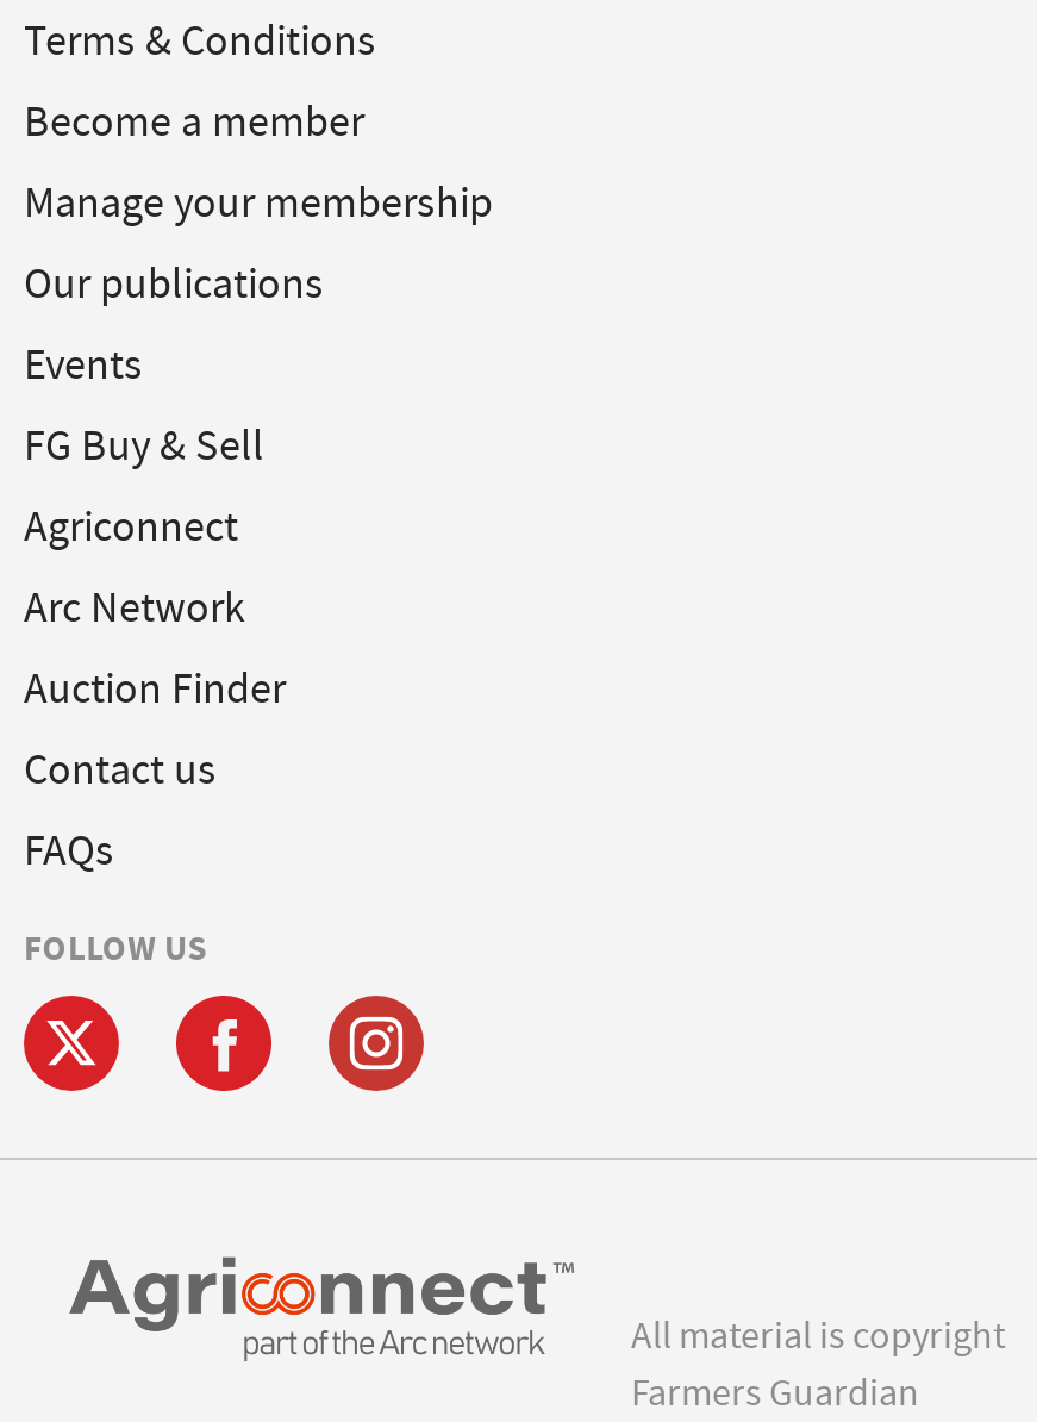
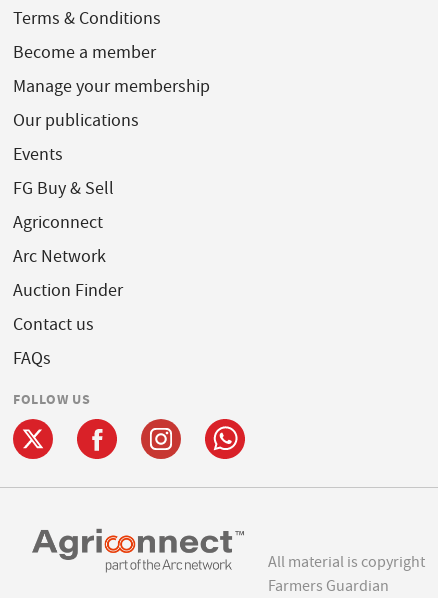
+ [image]
